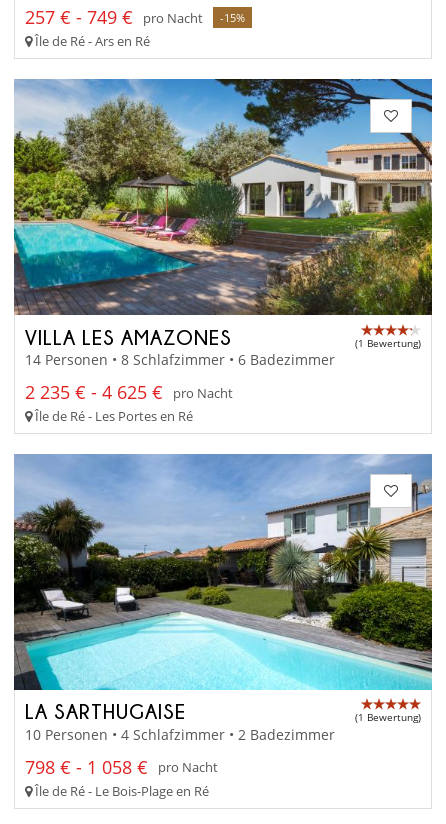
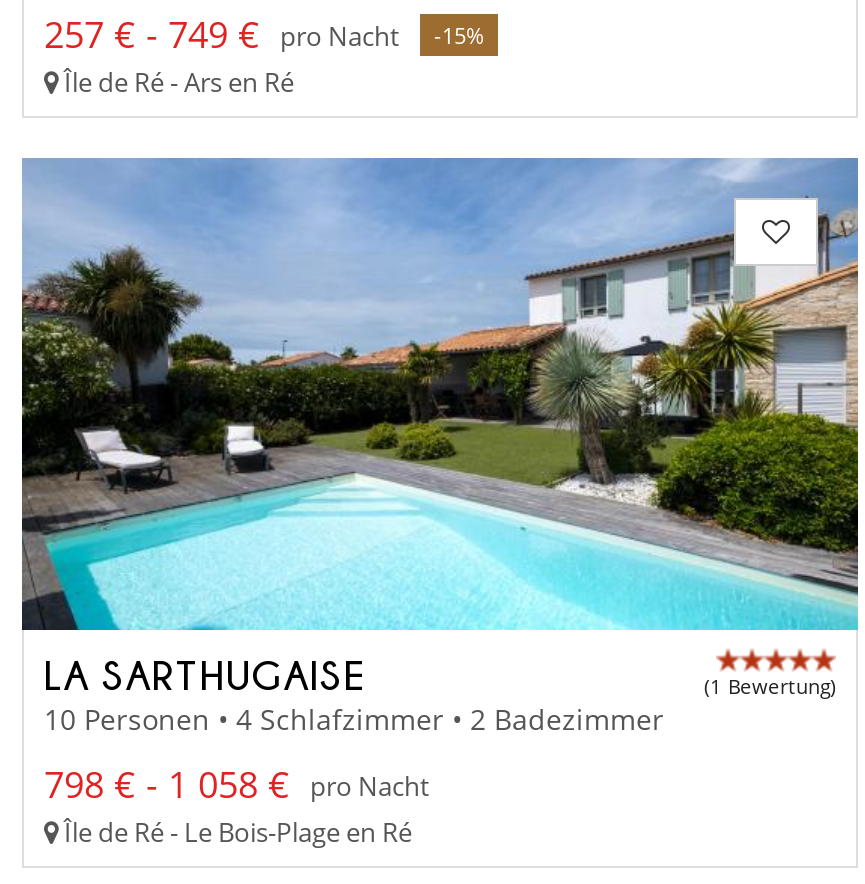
- [image]
- VILLA LES AMAZONES
- (1 Bewertung)
- 14 Personen • 8 Schlafzimmer • 6 Badezimmer
- 2 235 € - 4 625 € pro Nacht
- Île de Ré - Les Portes en Ré
